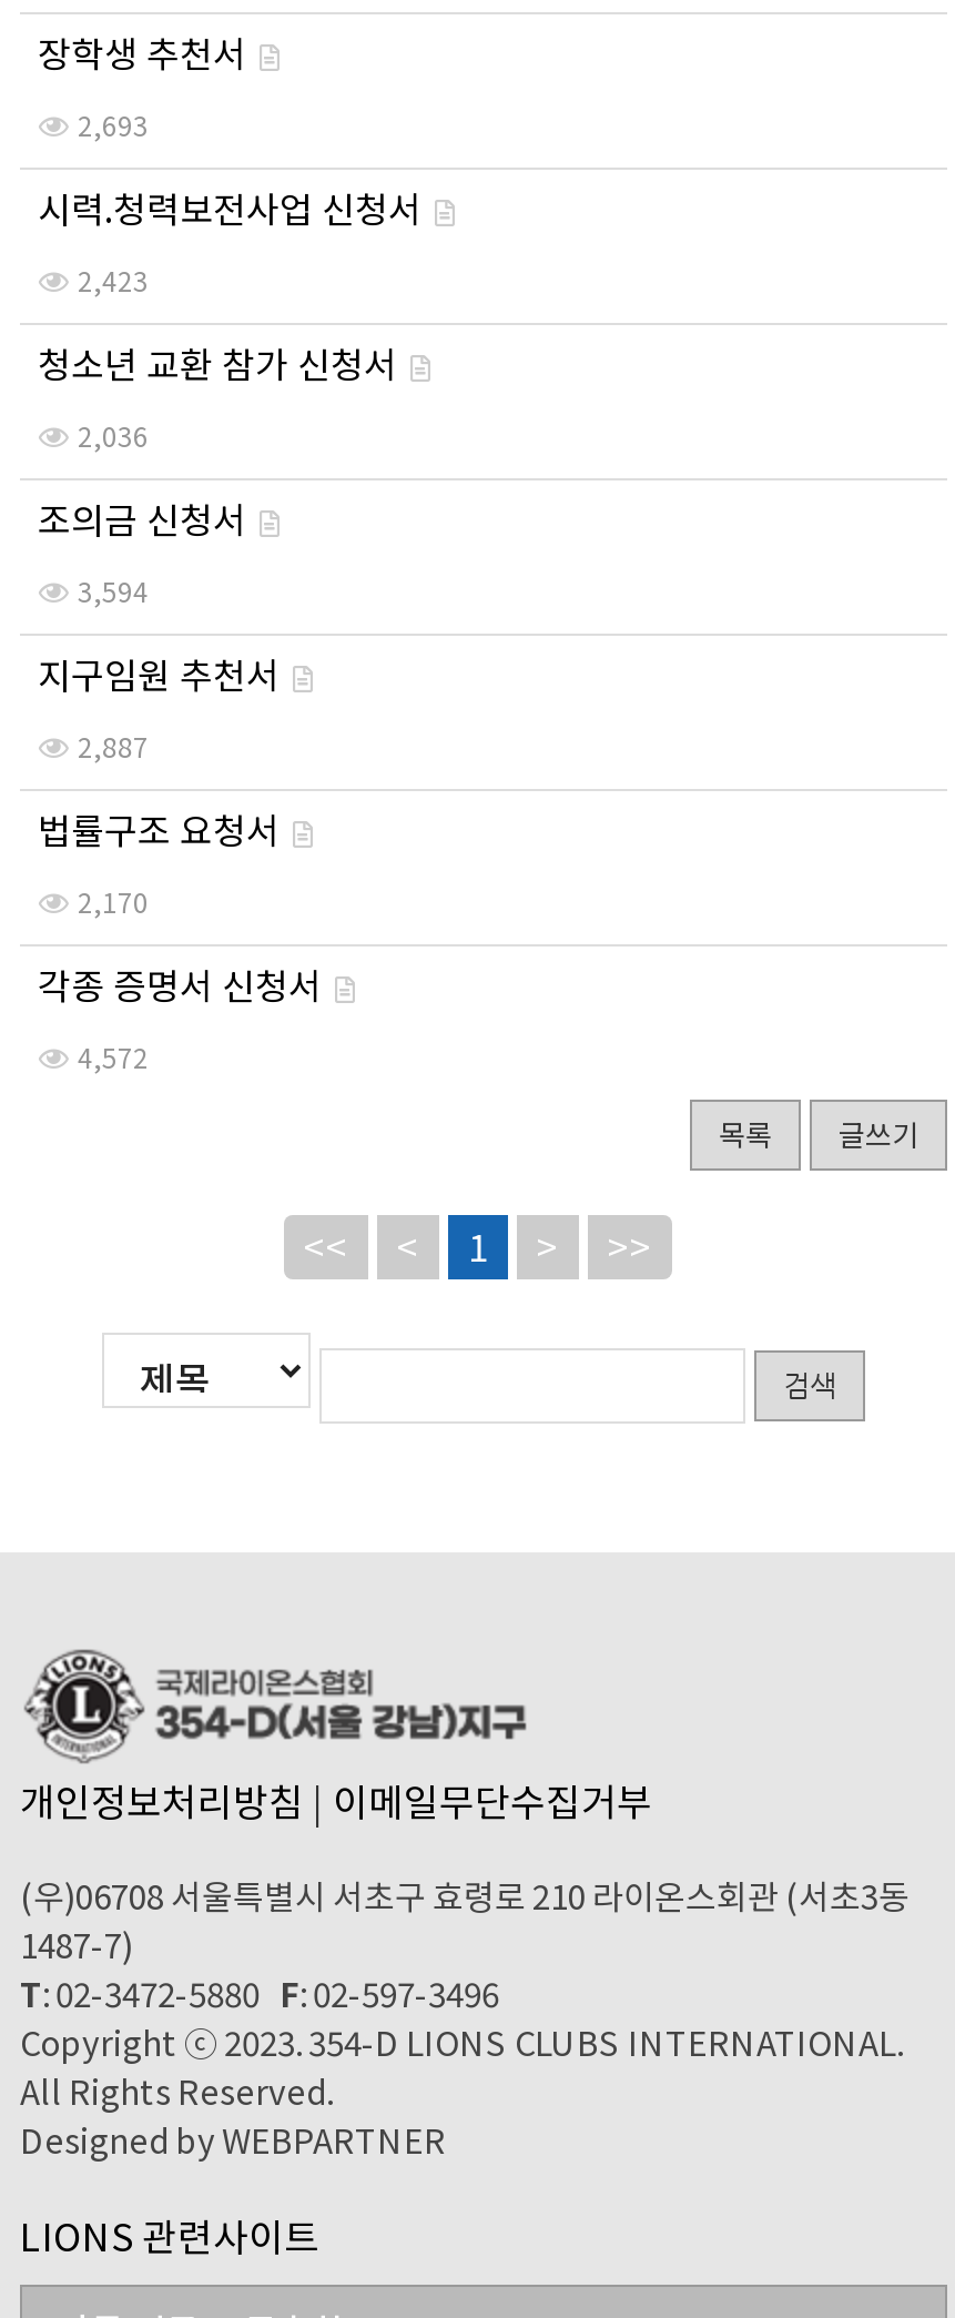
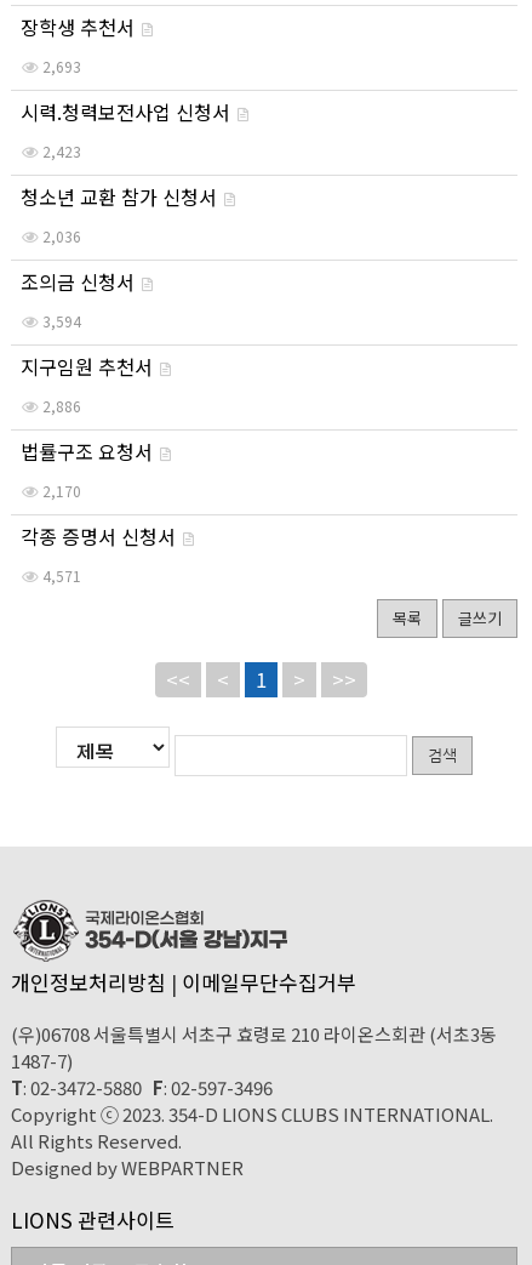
- 2,887
+ 2,886

- 4,572
+ 4,571
